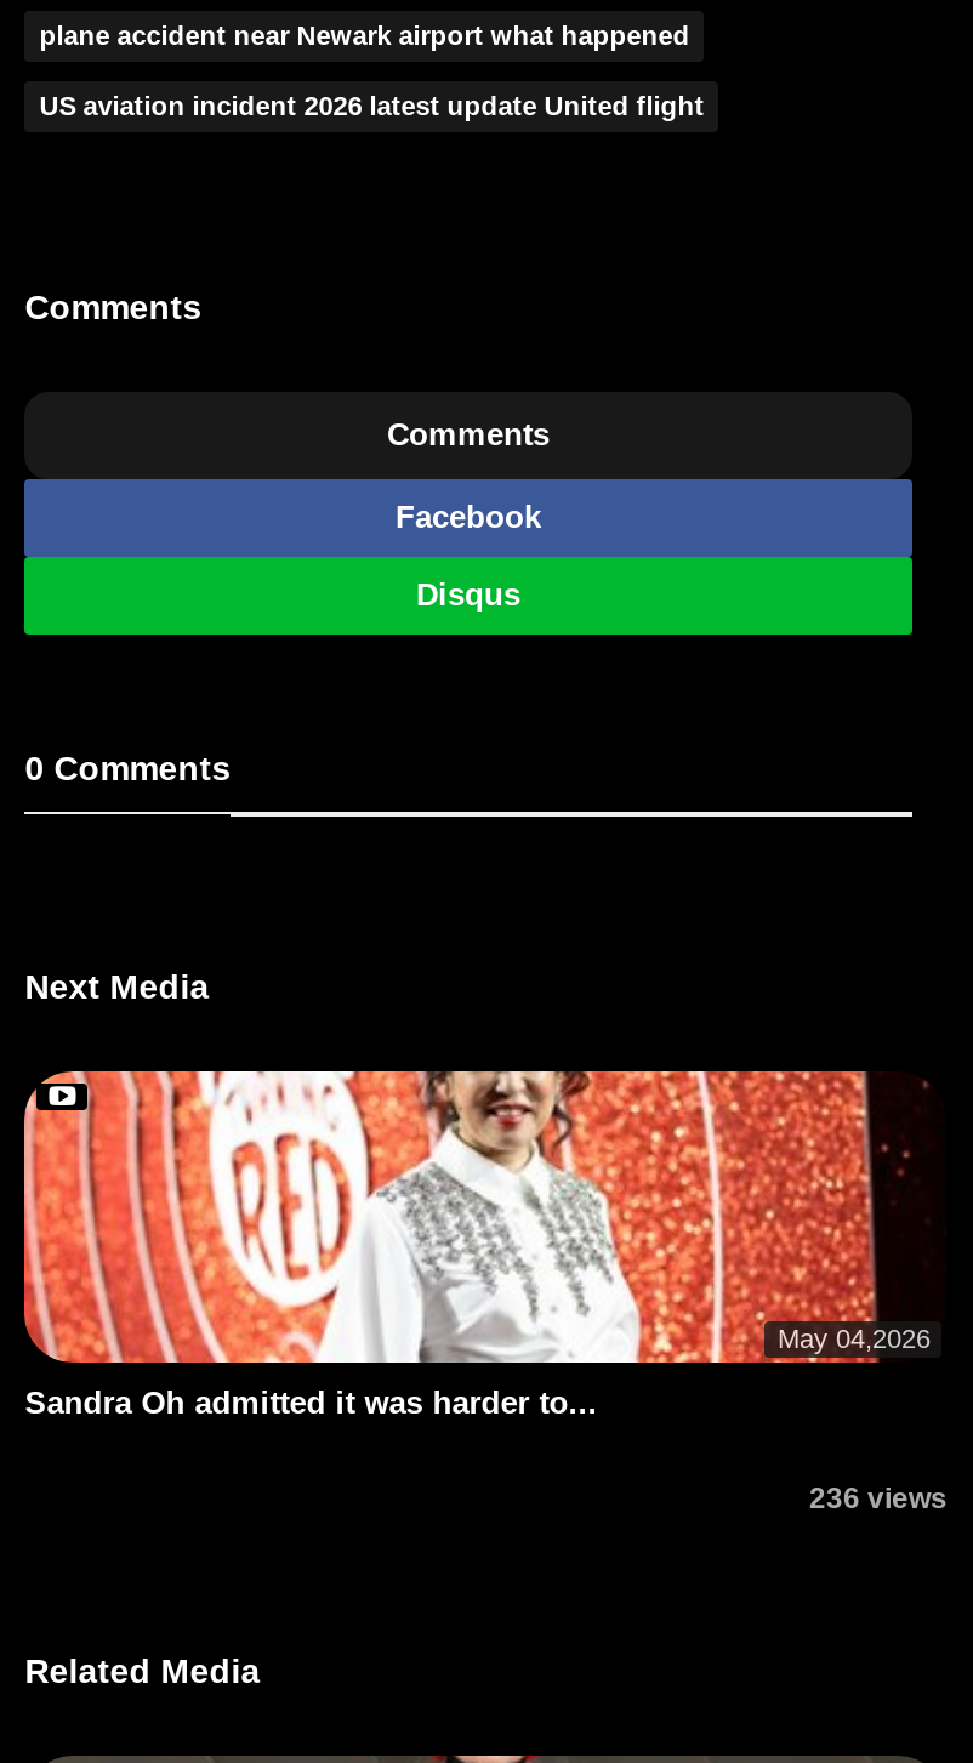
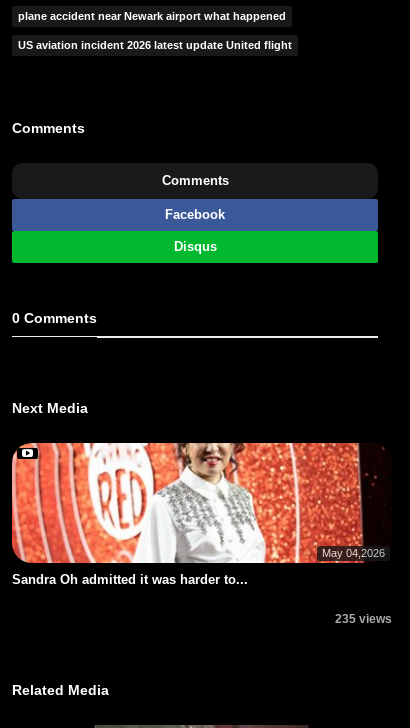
- 236 views
+ 235 views
